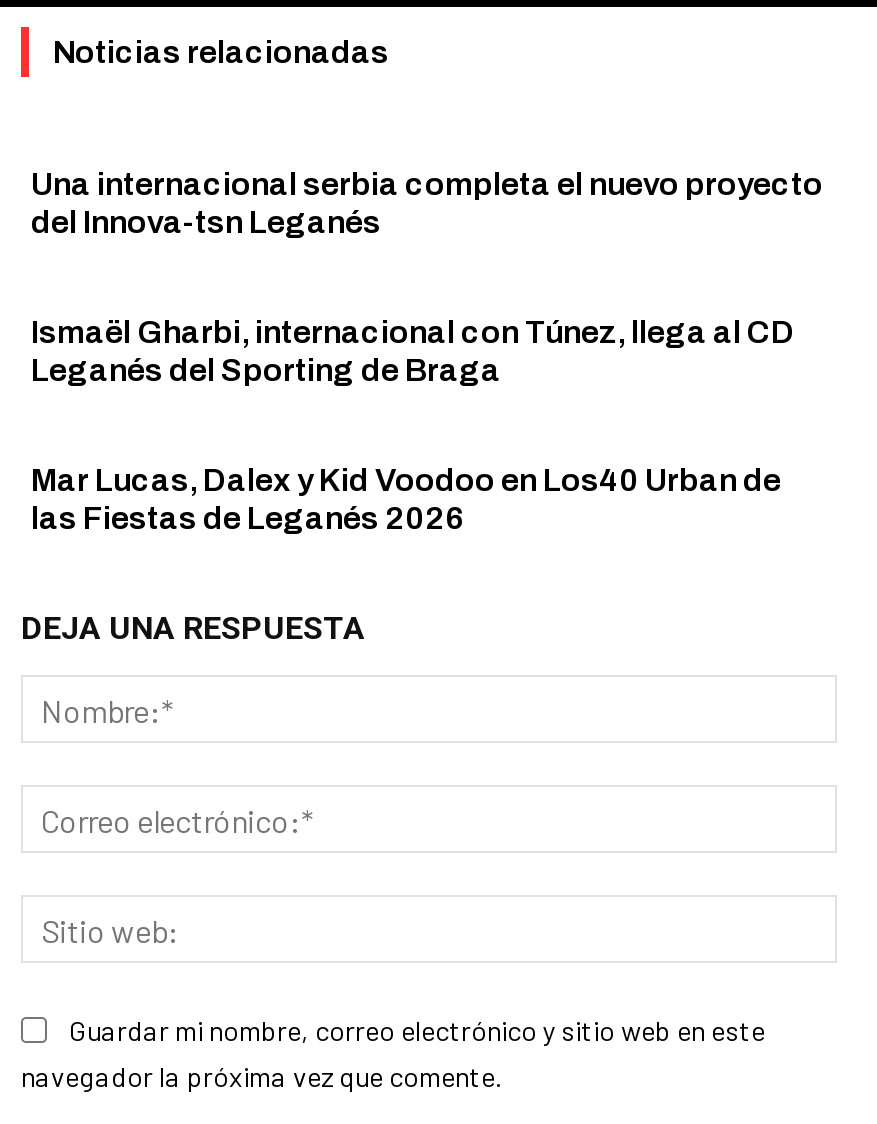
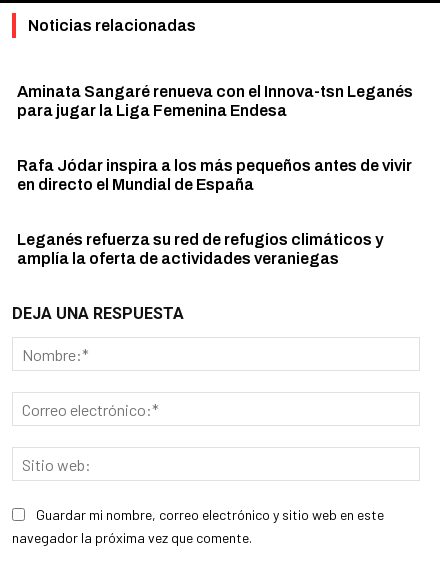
- Una internacional serbia completa el nuevo proyecto
- del Innova-tsn Leganés
+ Aminata Sangaré renueva con el Innova-tsn Leganés
+ para jugar la Liga Femenina Endesa

- Ismaël Gharbi, internacional con Túnez, llega al CD
- Leganés del Sporting de Braga
+ Rafa Jódar inspira a los más pequeños antes de vivir
+ en directo el Mundial de España

- Mar Lucas, Dalex y Kid Voodoo en Los40 Urban de
- las Fiestas de Leganés 2026
+ Leganés refuerza su red de refugios climáticos y
+ amplía la oferta de actividades veraniegas
